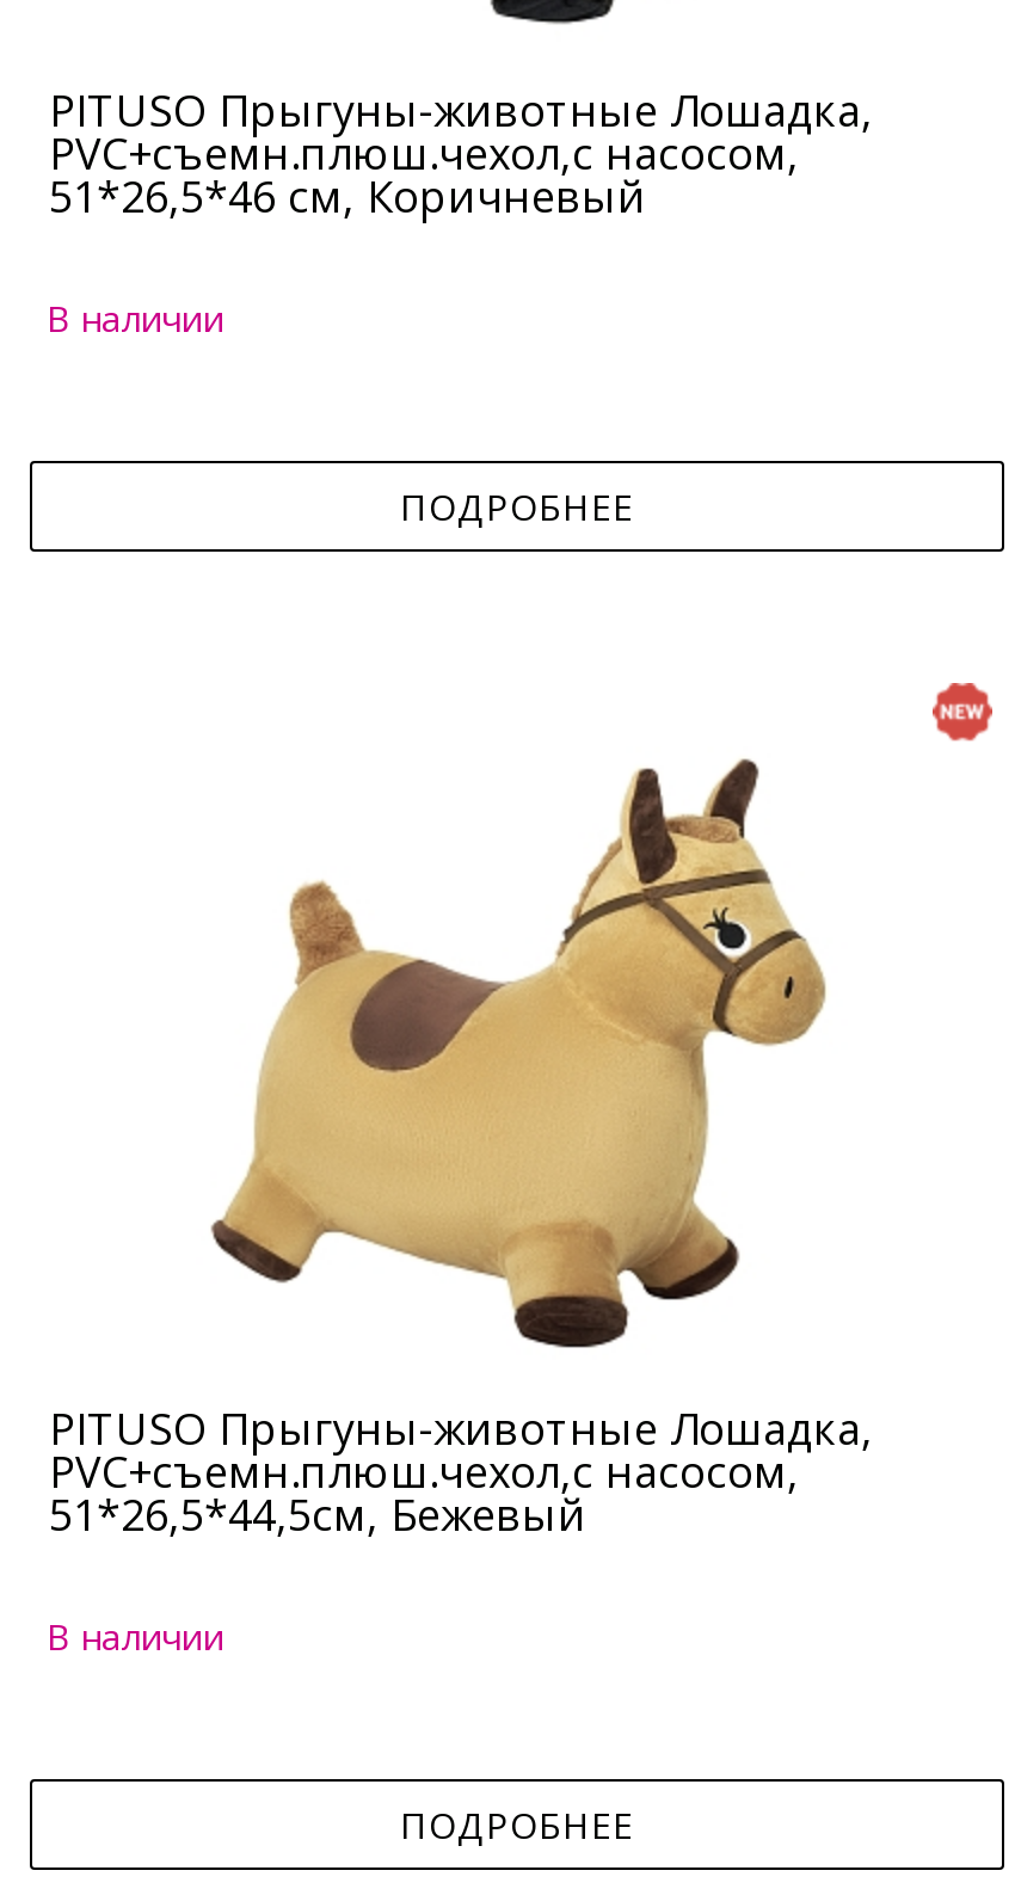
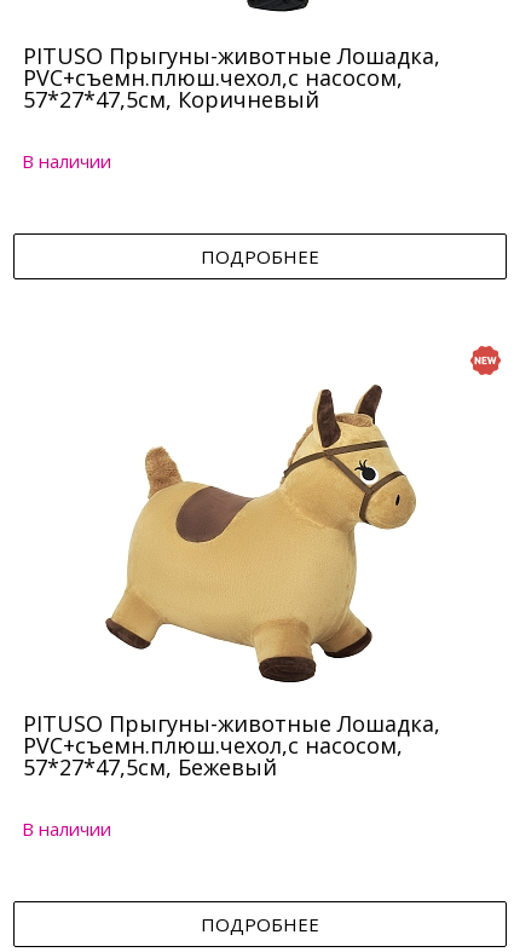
- 51*26,5*46 см, Коричневый
+ 57*27*47,5см, Коричневый

- 51*26,5*44,5см, Бежевый
+ 57*27*47,5см, Бежевый
